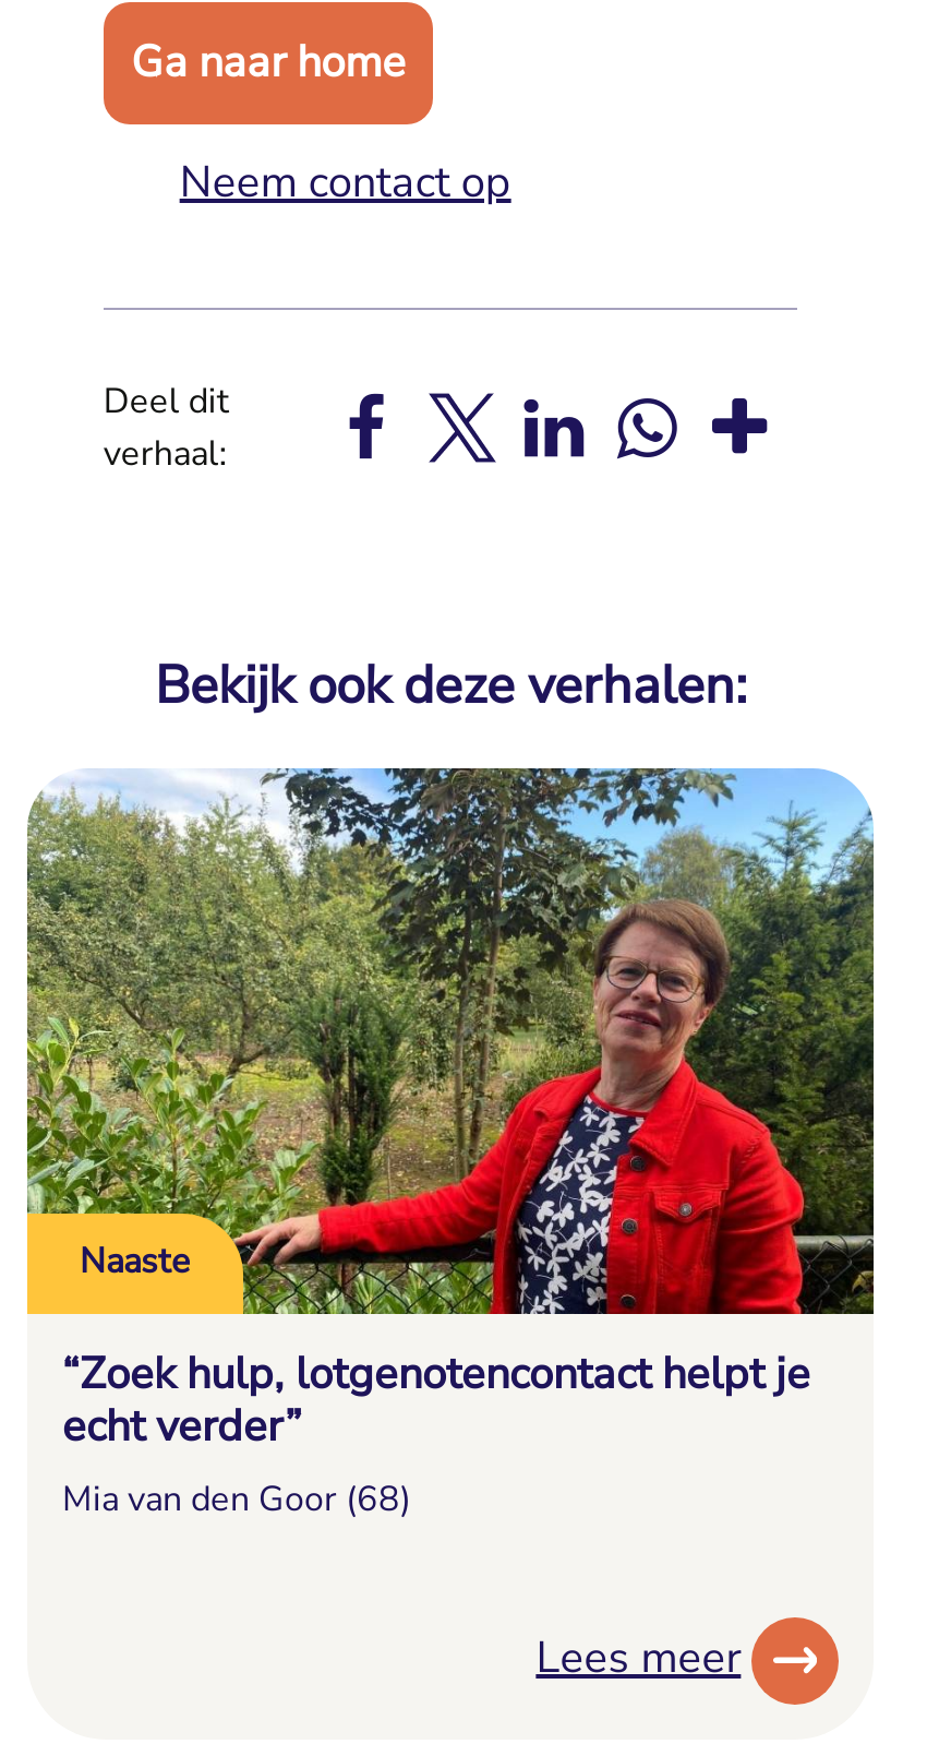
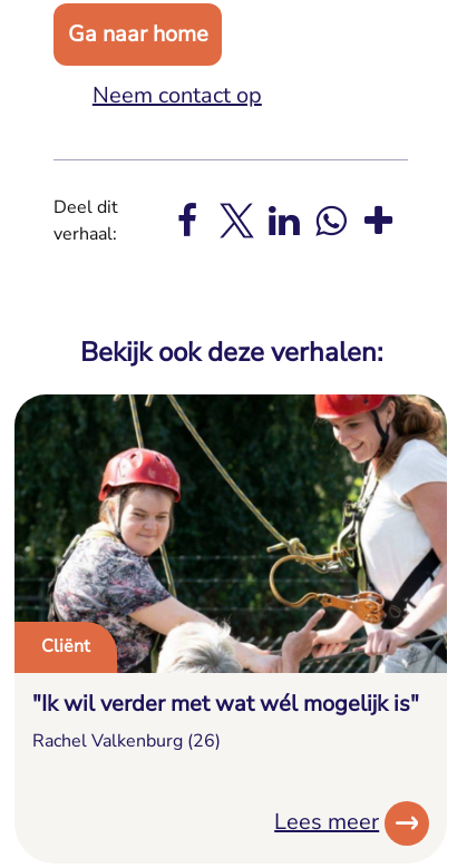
- [image]
- Naaste
+ [image]
+ Cliënt

- “Zoek hulp, lotgenotencontact helpt je
- echt verder”
- Mia van den Goor (68)
+ "Ik wil verder met wat wél mogelijk is"
+ Rachel Valkenburg (26)
